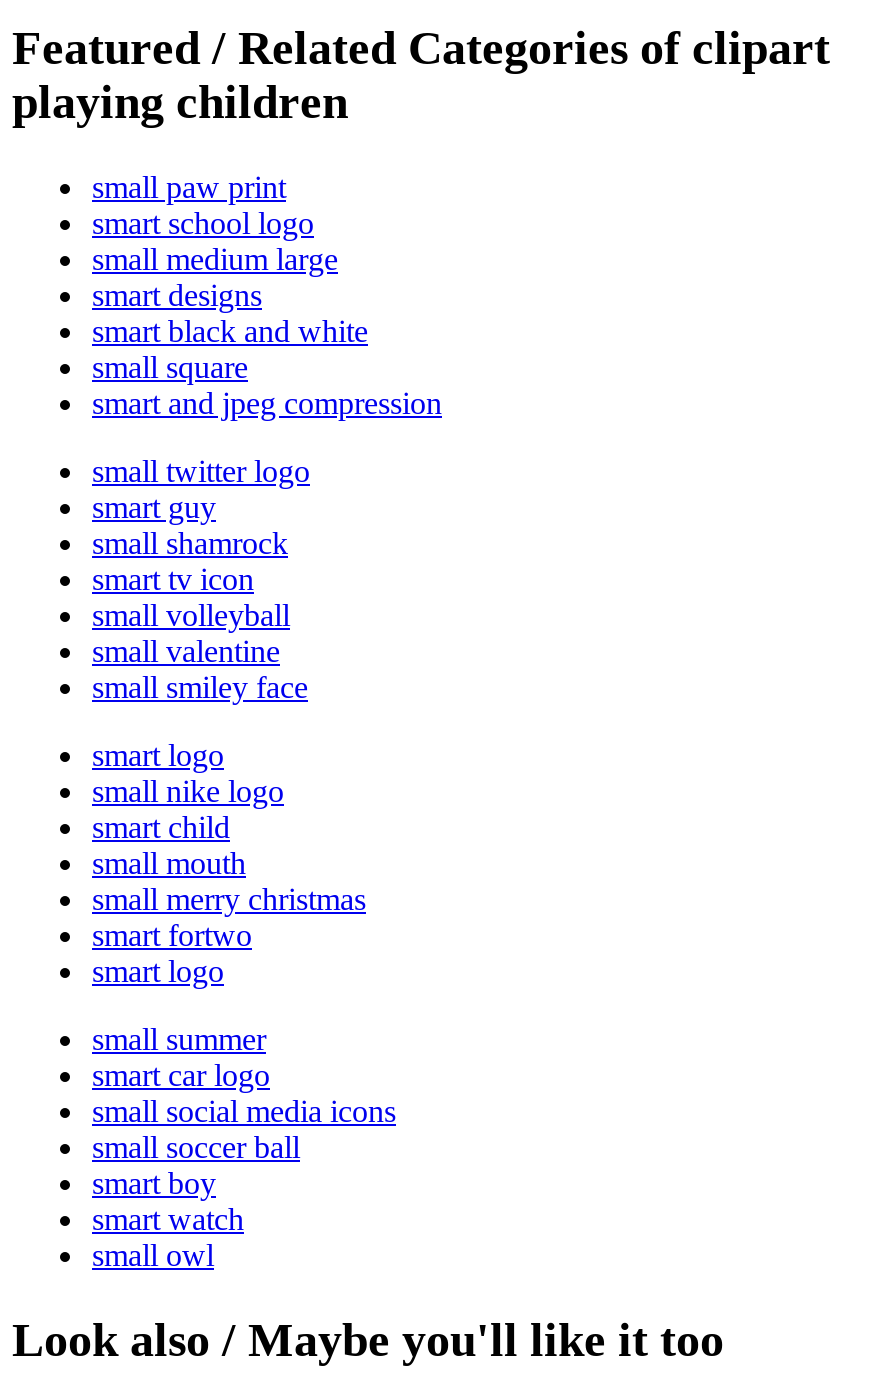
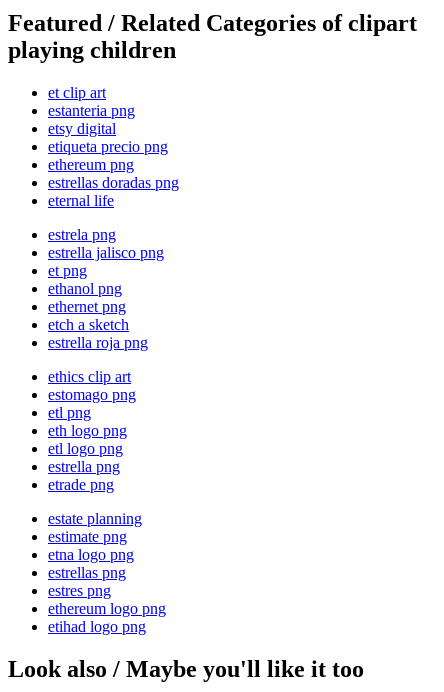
- small paw print
- smart school logo
- small medium large
- smart designs
- smart black and white
- small square
- smart and jpeg compression
+ et clip art
+ estanteria png
+ etsy digital
+ etiqueta precio png
+ ethereum png
+ estrellas doradas png
+ eternal life

- small twitter logo
- smart guy
- small shamrock
- smart tv icon
- small volleyball
- small valentine
- small smiley face
+ estrela png
+ estrella jalisco png
+ et png
+ ethanol png
+ ethernet png
+ etch a sketch
+ estrella roja png

- smart logo
- small nike logo
- smart child
- small mouth
- small merry christmas
- smart fortwo
- smart logo
+ ethics clip art
+ estomago png
+ etl png
+ eth logo png
+ etl logo png
+ estrella png
+ etrade png

- small summer
- smart car logo
- small social media icons
- small soccer ball
- smart boy
- smart watch
- small owl
+ estate planning
+ estimate png
+ etna logo png
+ estrellas png
+ estres png
+ ethereum logo png
+ etihad logo png
